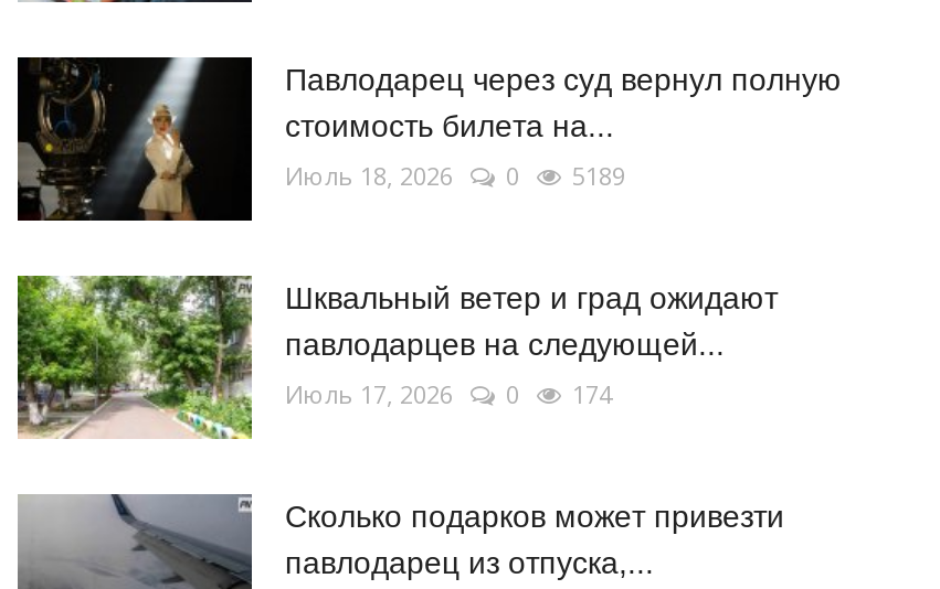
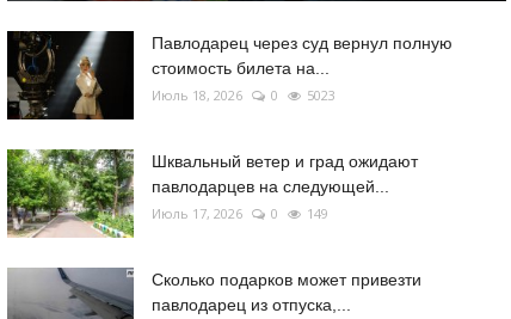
- Июль 18, 2026 0 5189
+ Июль 18, 2026 0 5023

- Июль 17, 2026 0 174
+ Июль 17, 2026 0 149
